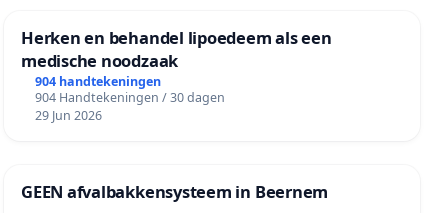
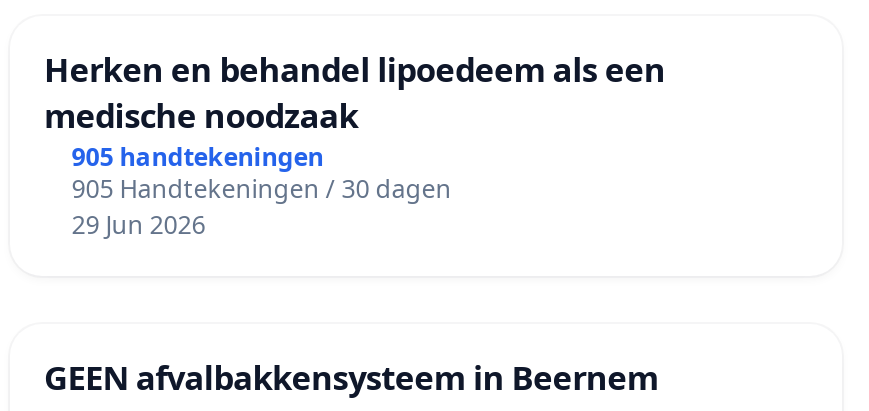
- 904 handtekeningen
+ 905 handtekeningen

- 904 Handtekeningen / 30 dagen
+ 905 Handtekeningen / 30 dagen
